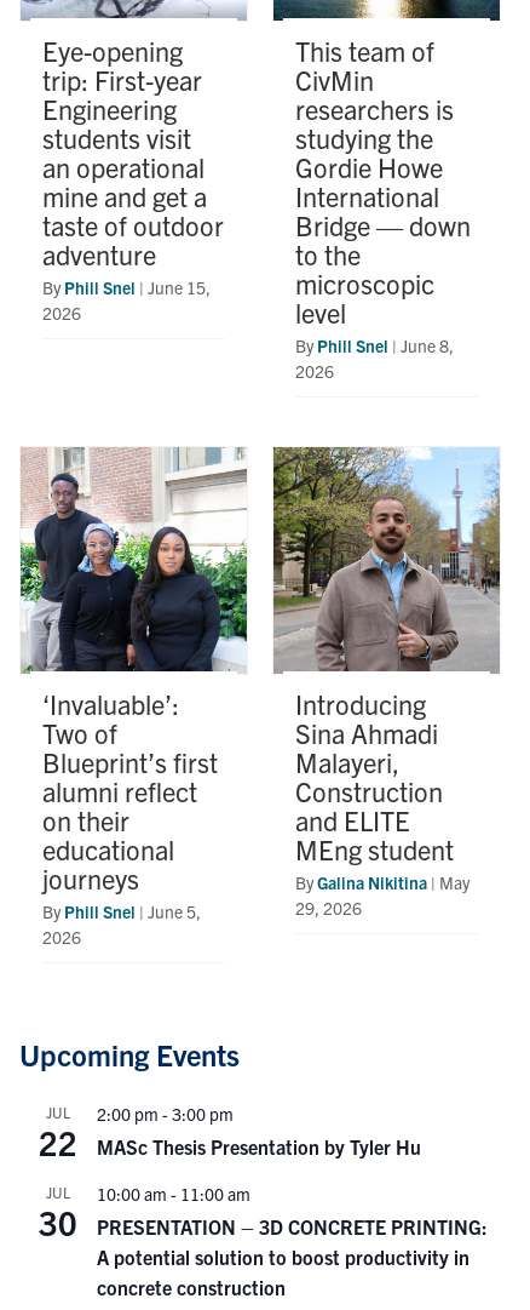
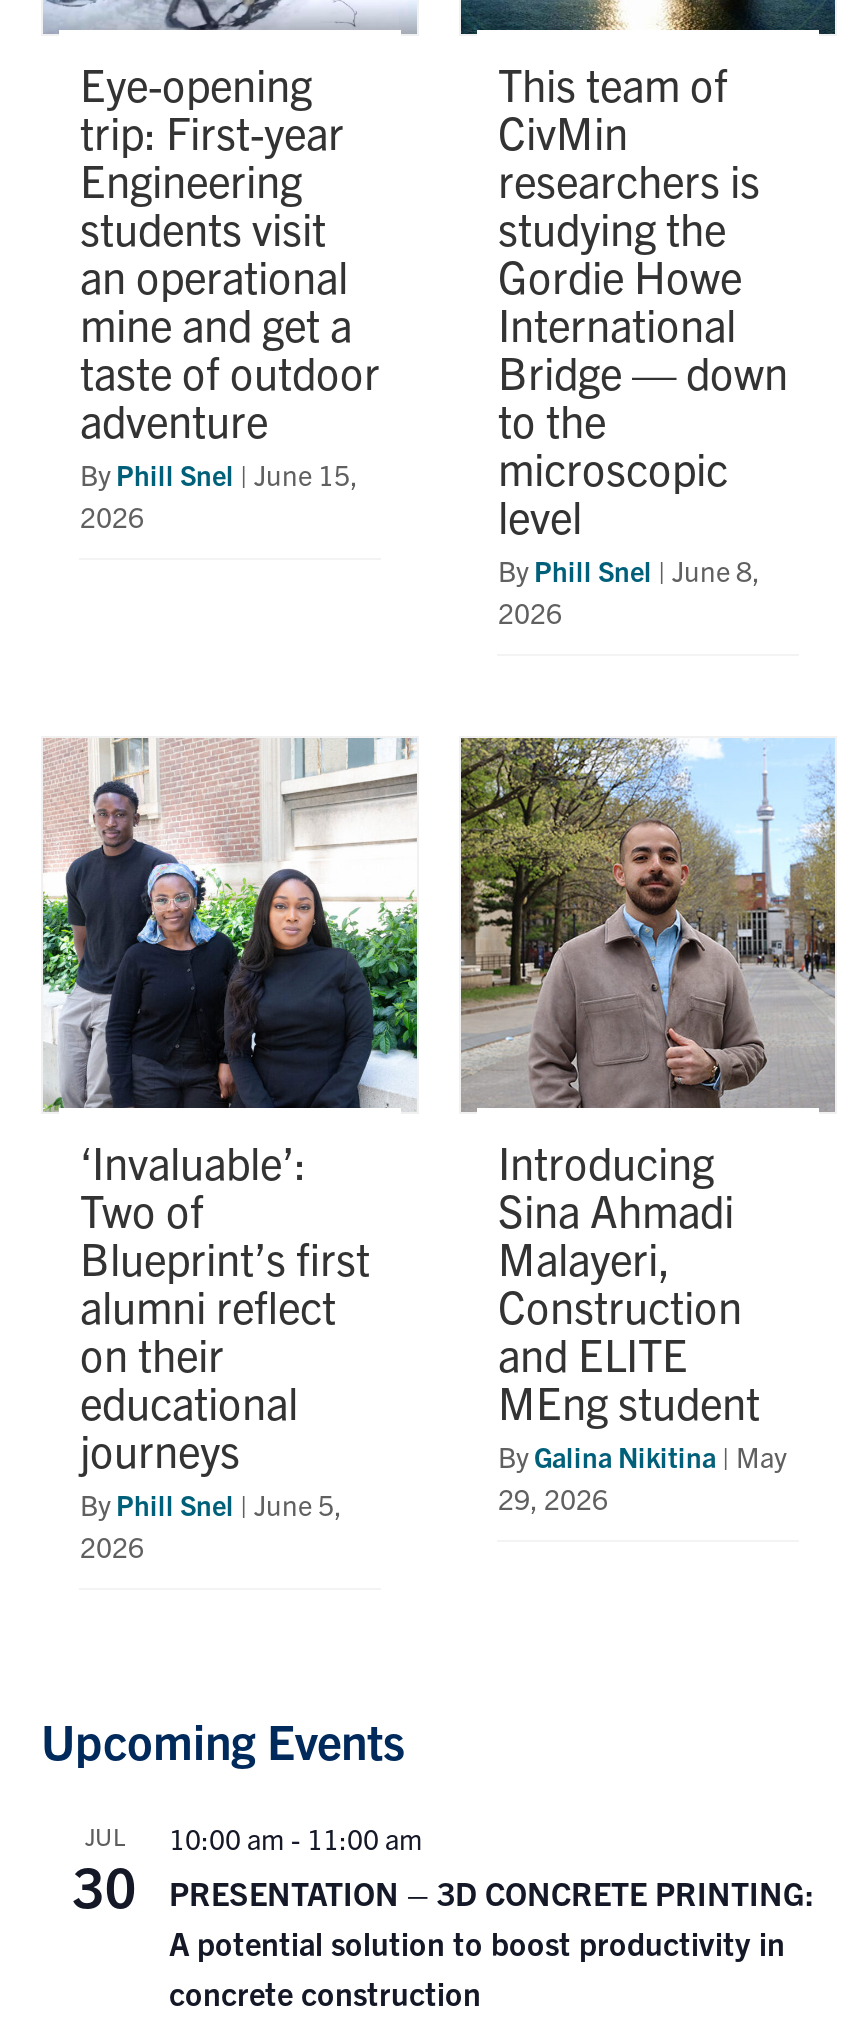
- 2:00 pm - 3:00 pm
- MASc Thesis Presentation by Tyler Hu
- JUL

- 22
